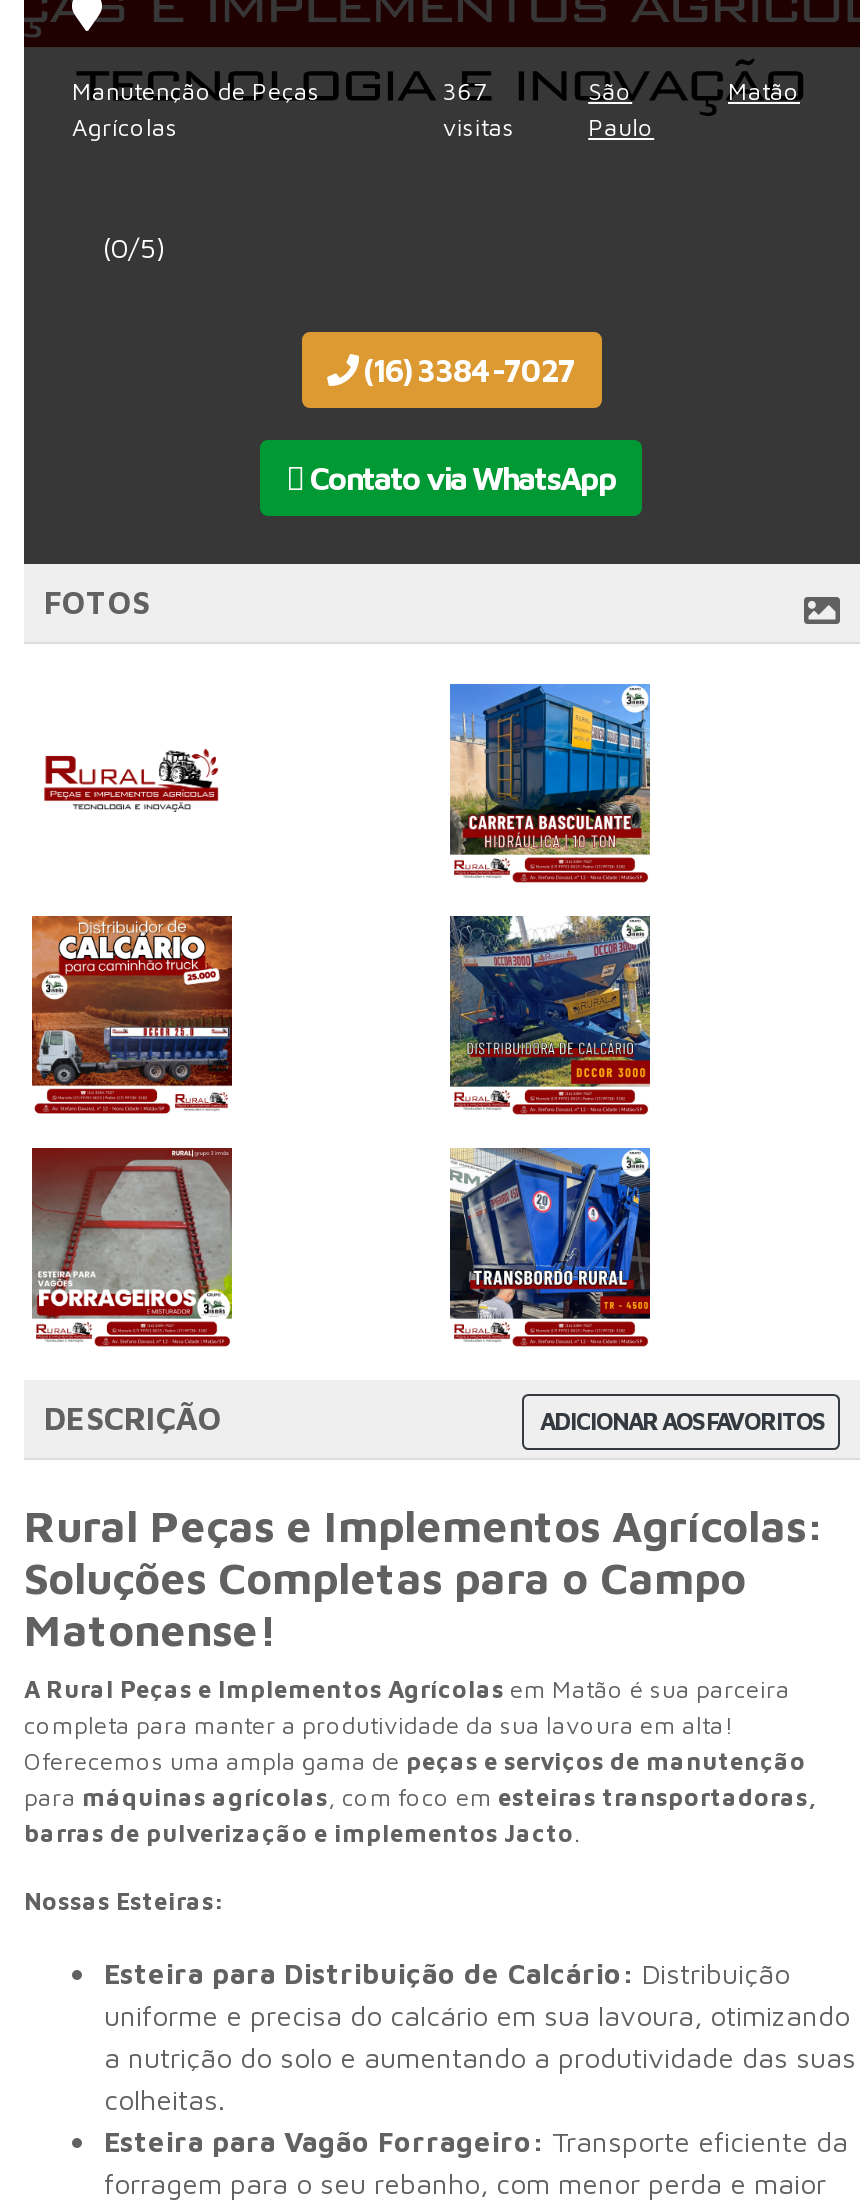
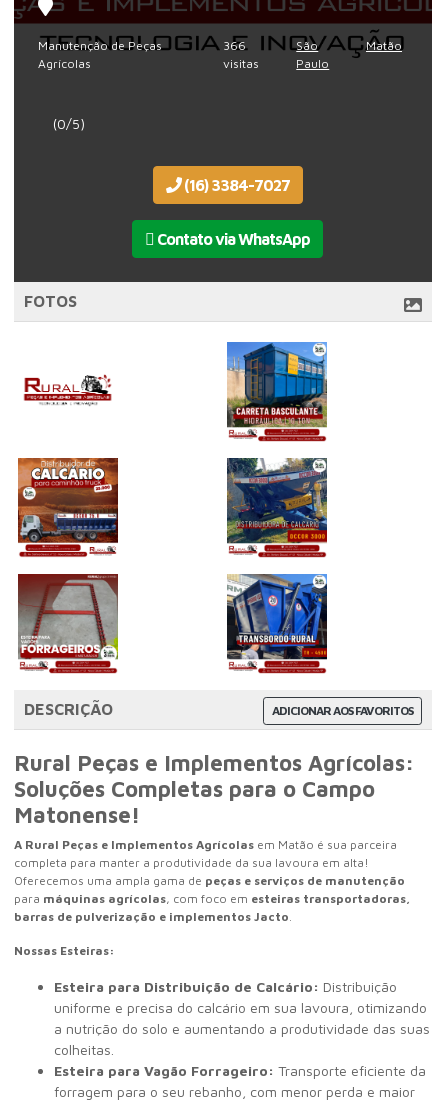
- 367
+ 366
